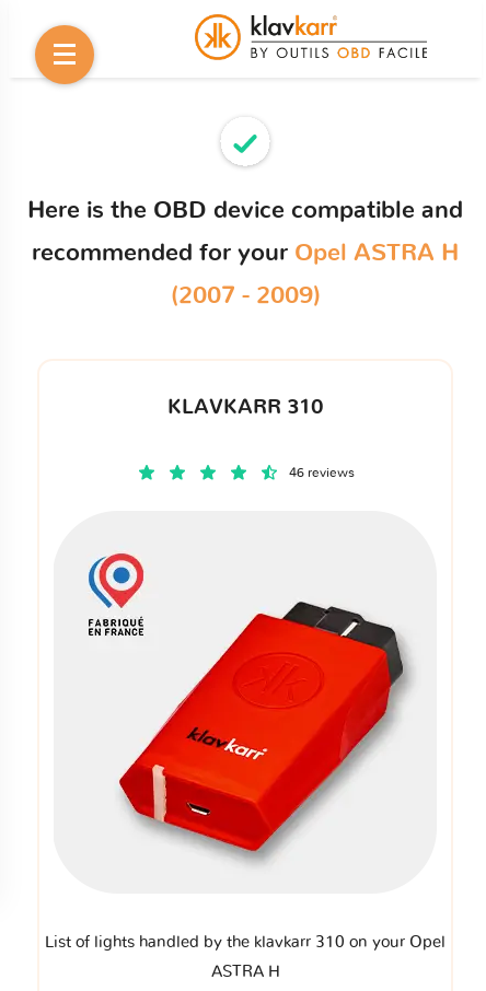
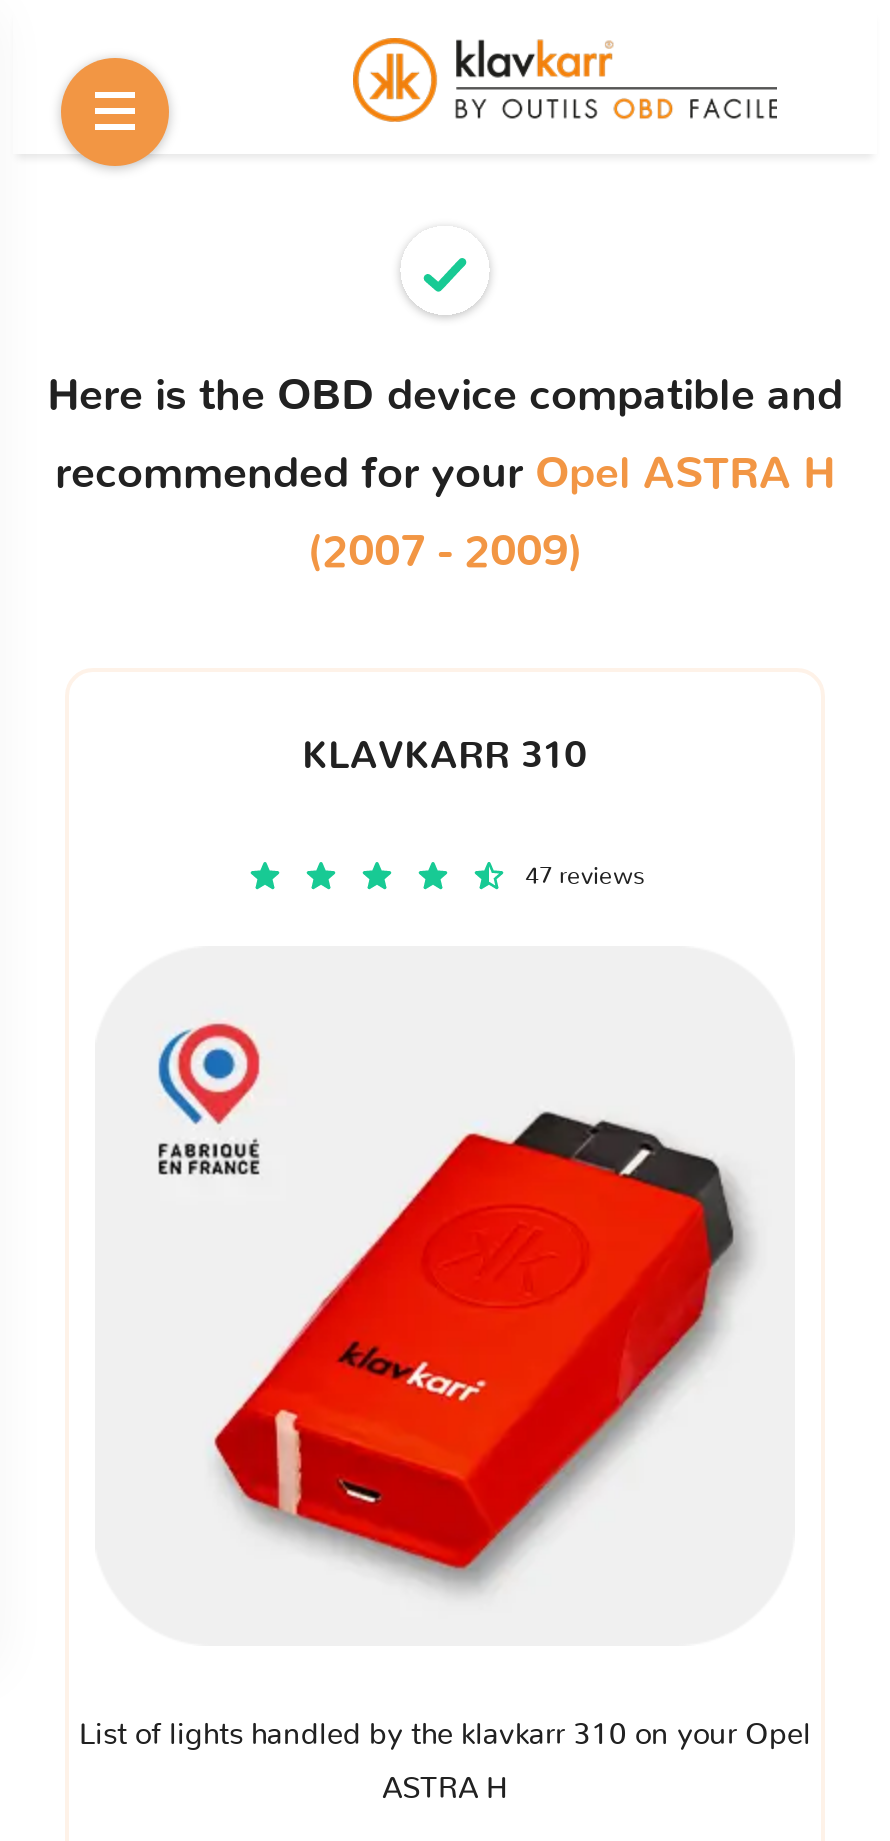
- 46 reviews
+ 47 reviews
